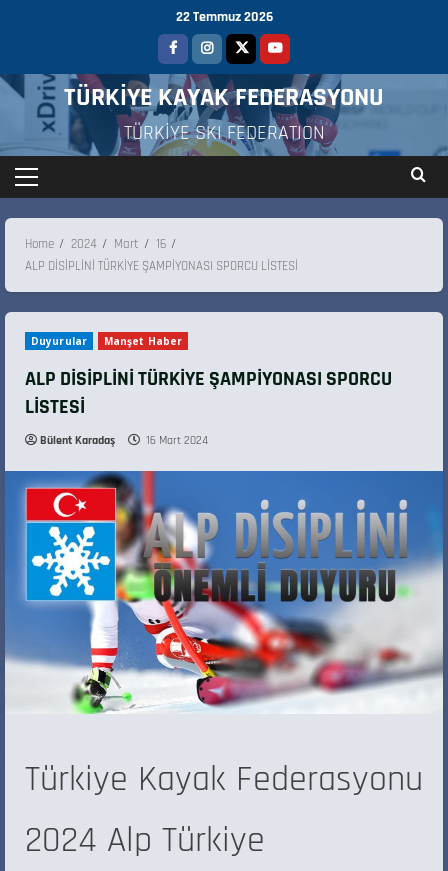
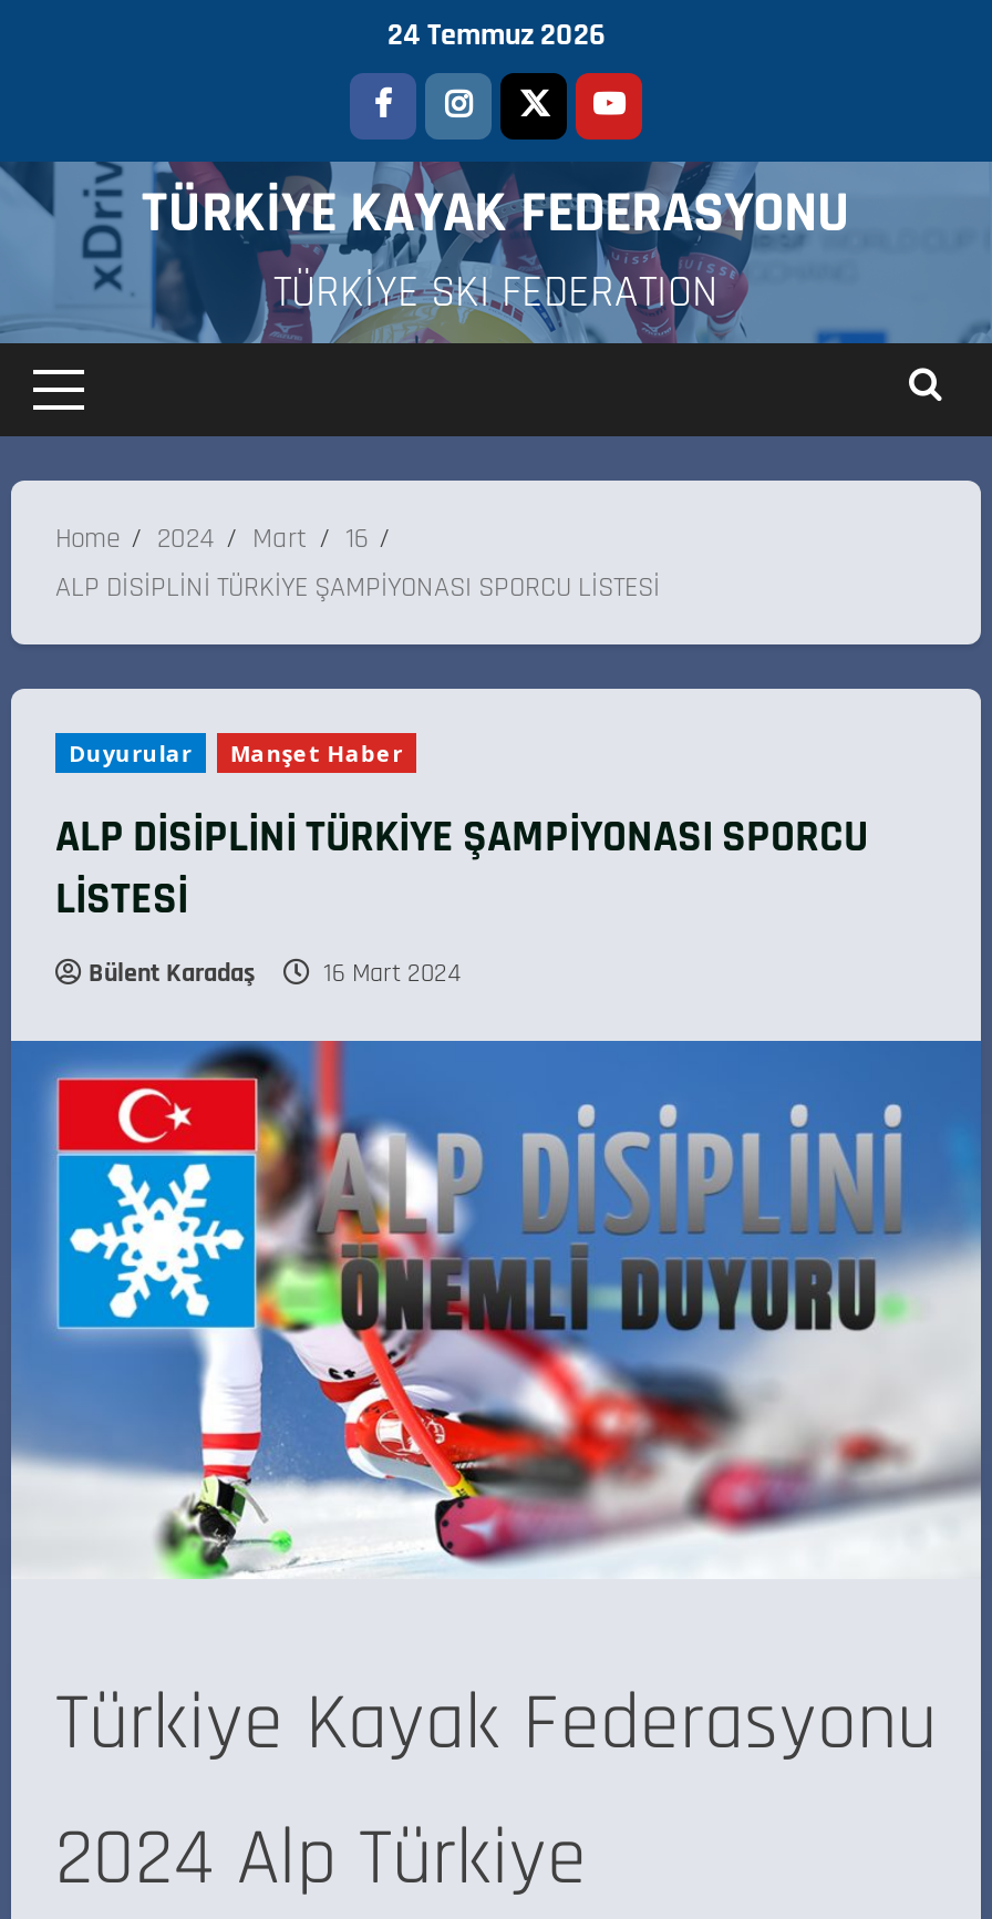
- 22 Temmuz 2026
+ 24 Temmuz 2026
